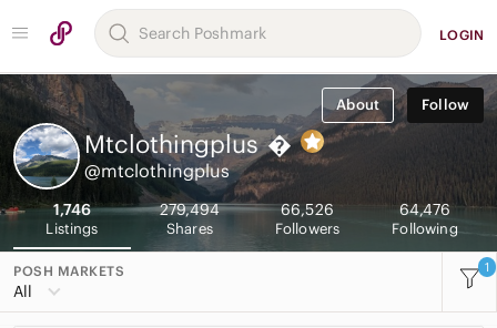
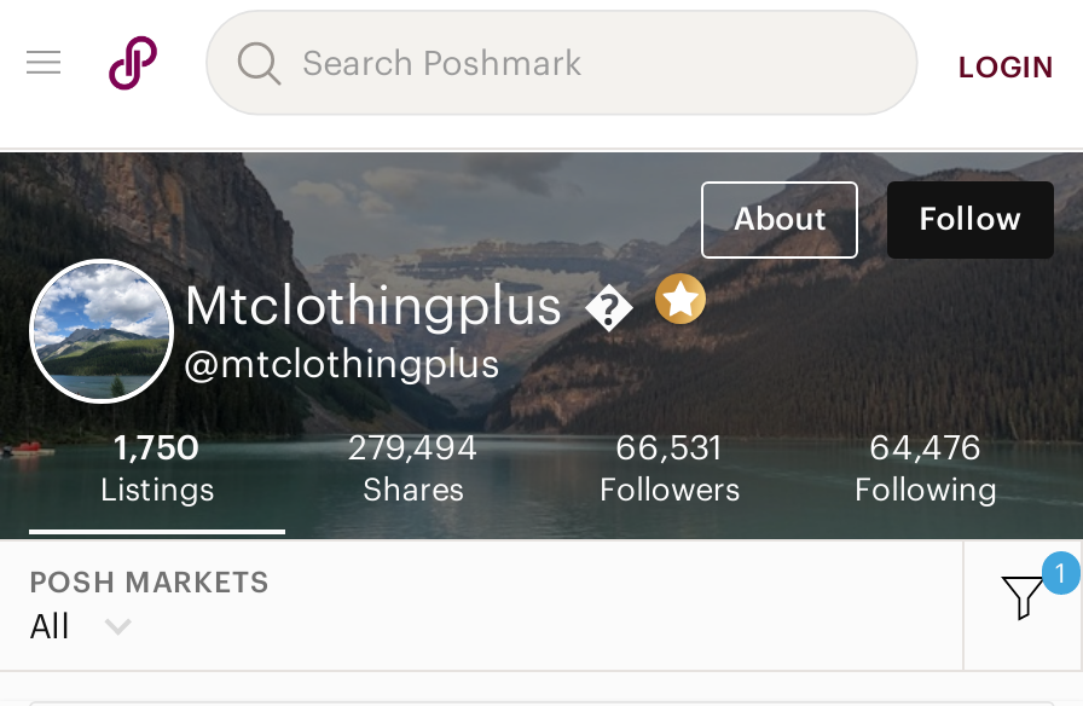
- 1,746
+ 1,750

- 66,526
+ 66,531
